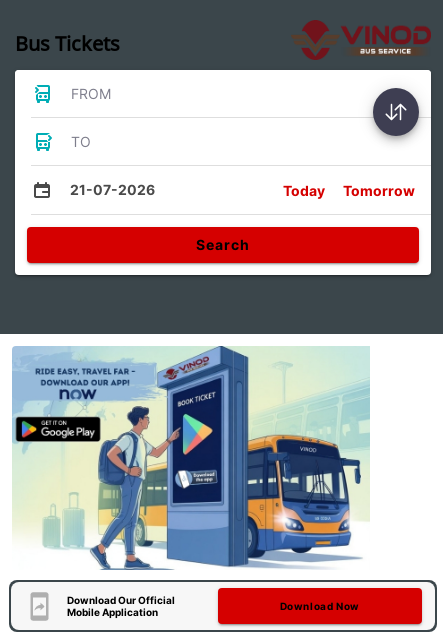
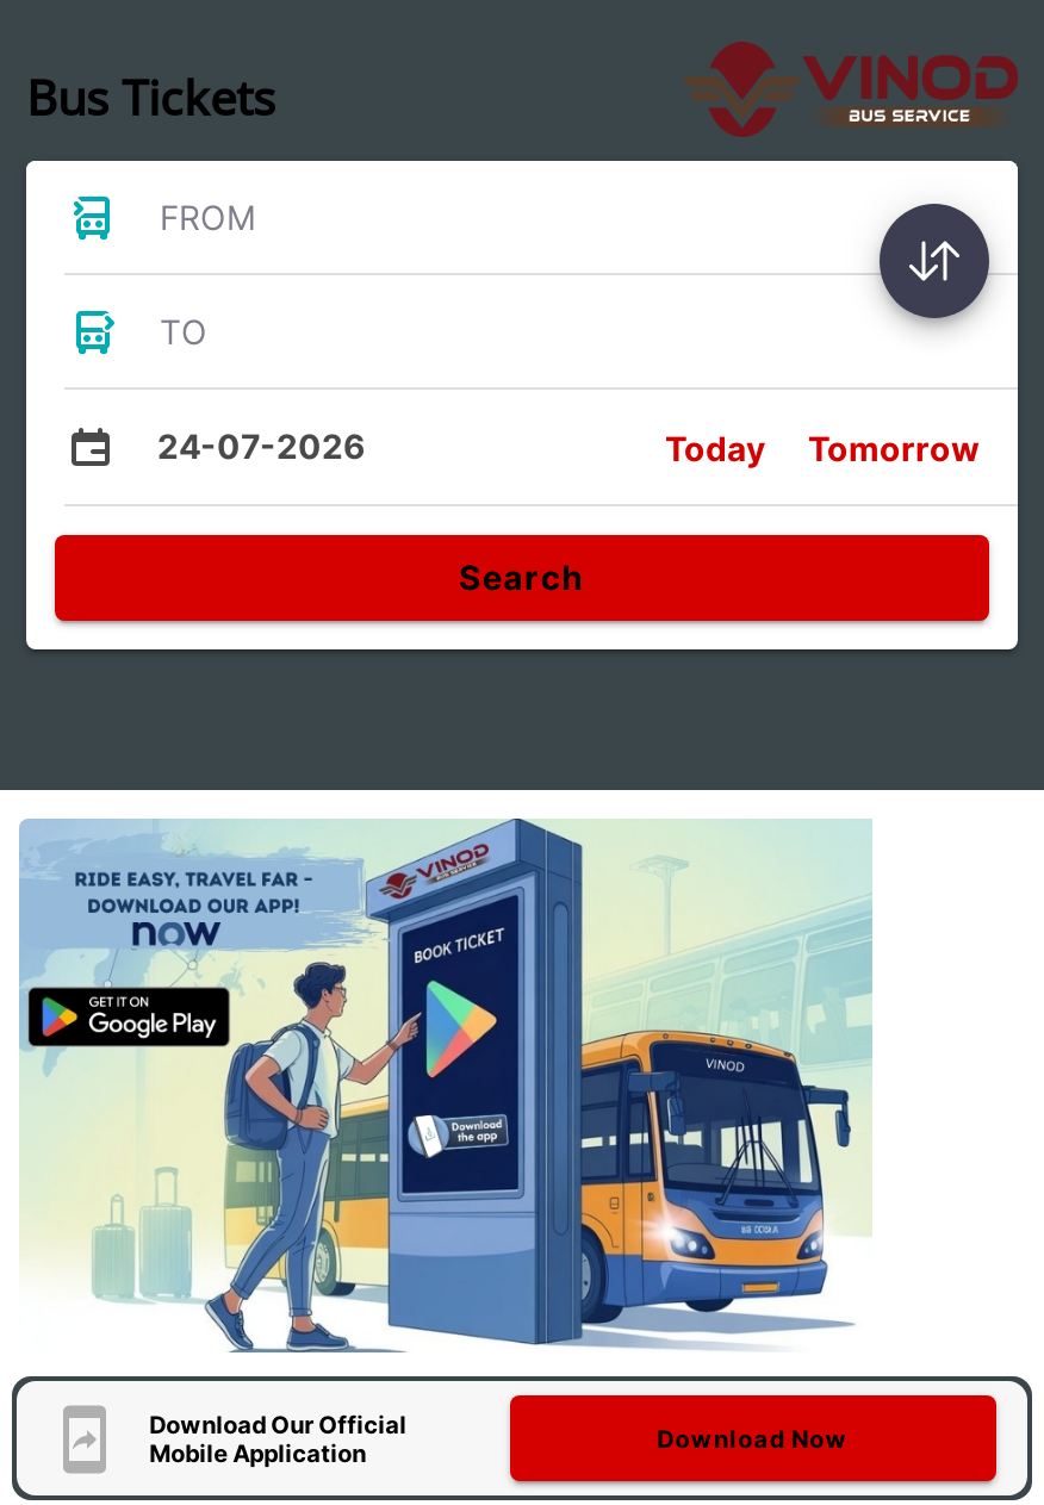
- 21-07-2026
+ 24-07-2026
